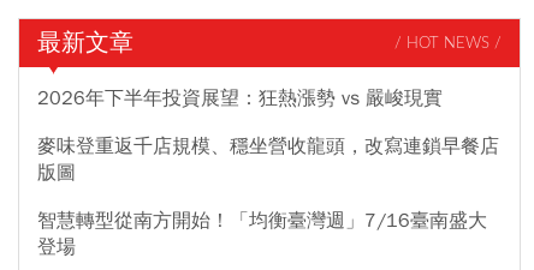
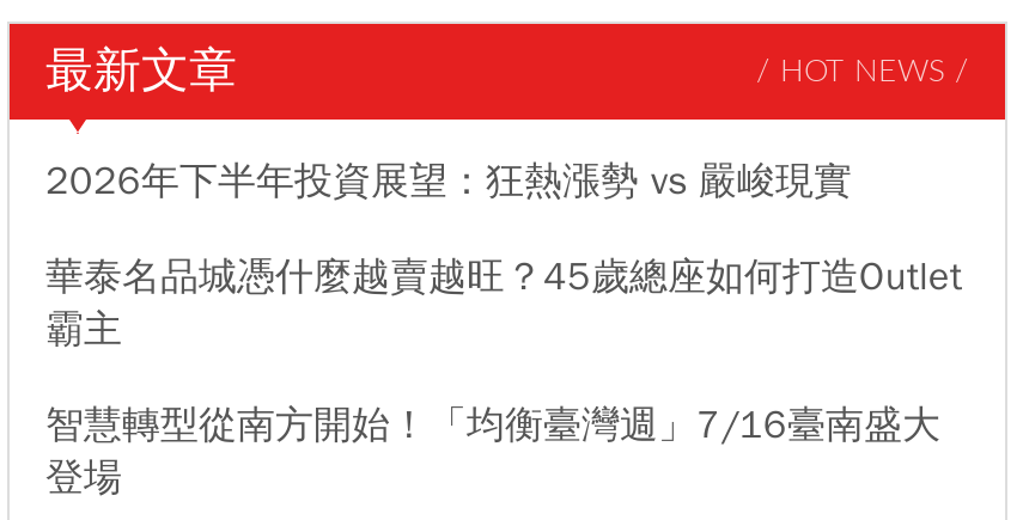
- 麥味登重返千店規模、穩坐營收龍頭，改寫連鎖早餐店
- 版圖
+ 華泰名品城憑什麼越賣越旺？45歲總座如何打造Outlet
+ 霸主
